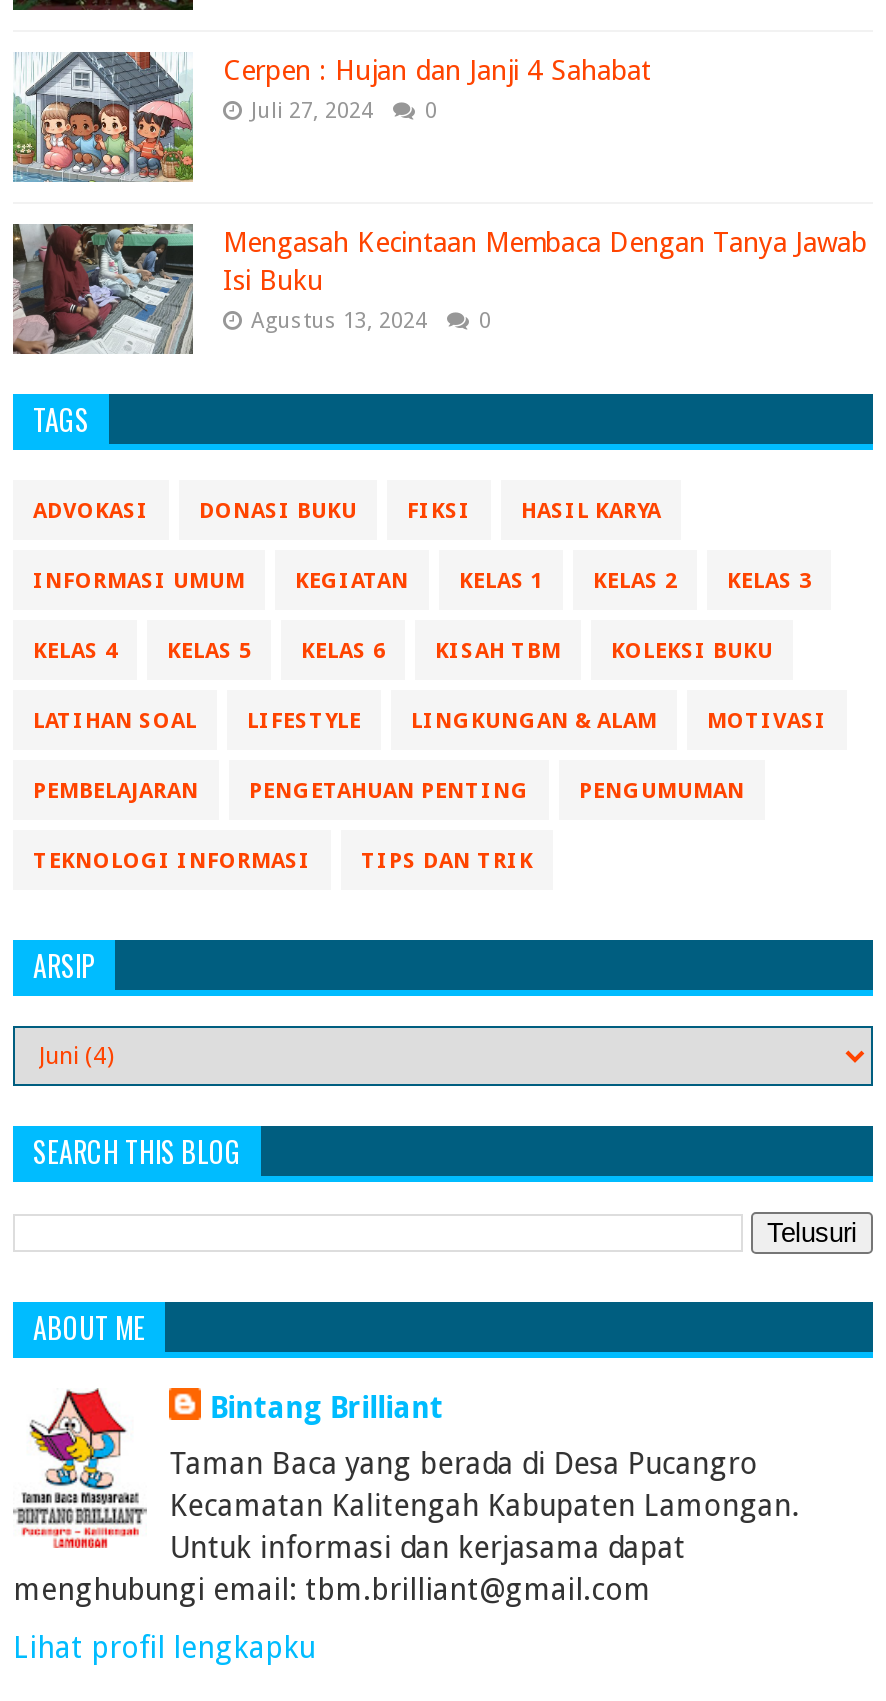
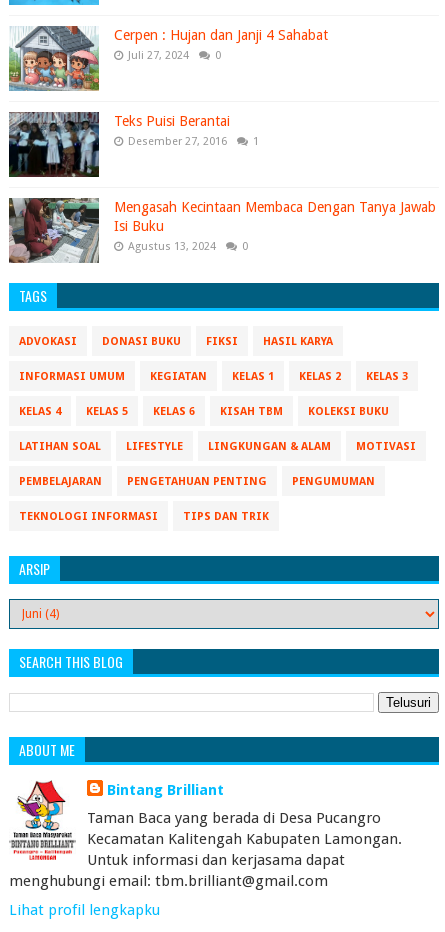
+ [image]
+ Teks Puisi Berantai
+ Desember 27, 2016
+ 1
